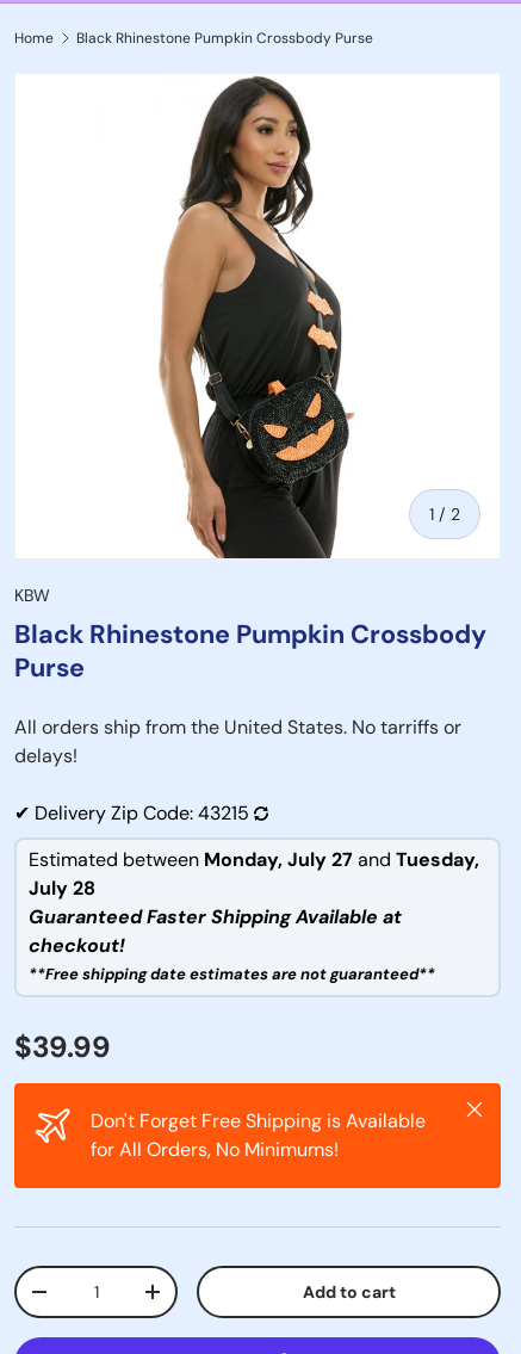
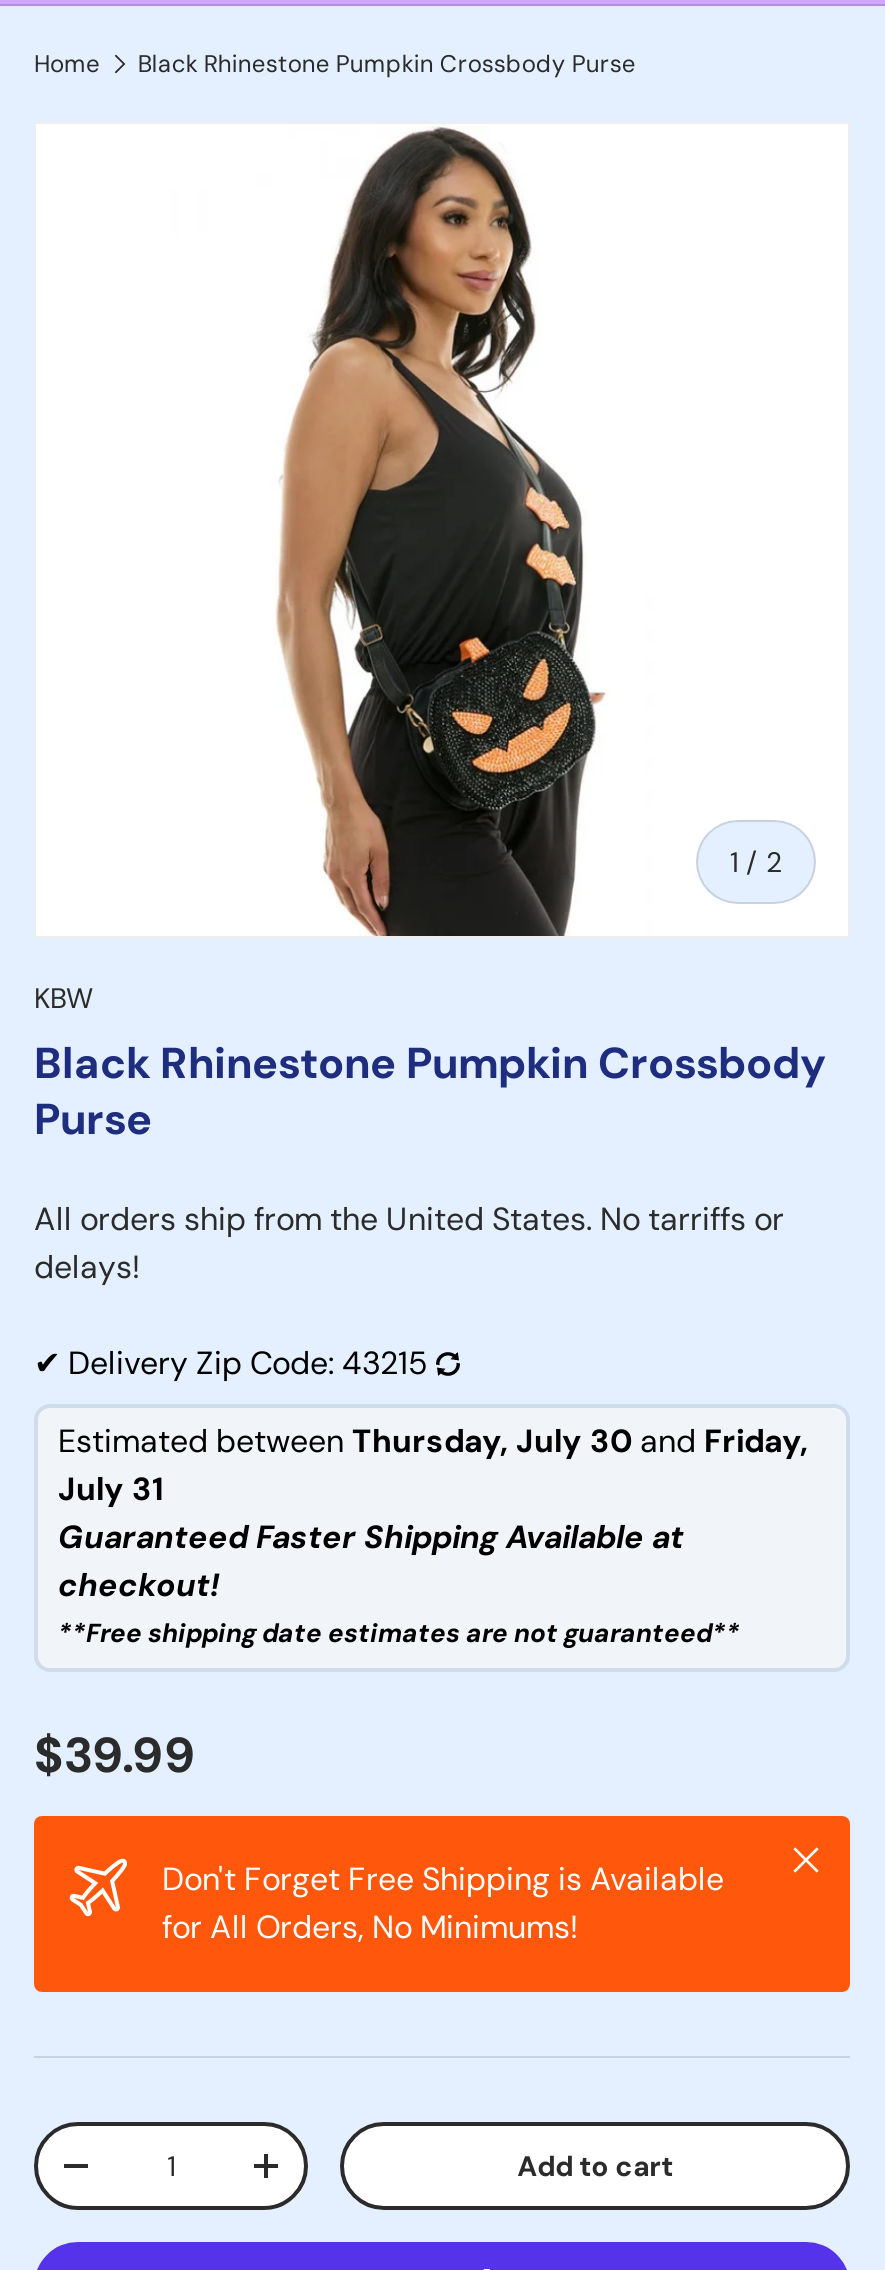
- Estimated between Monday, July 27 and Tuesday,
+ Estimated between Thursday, July 30 and Friday,

- July 28
+ July 31
